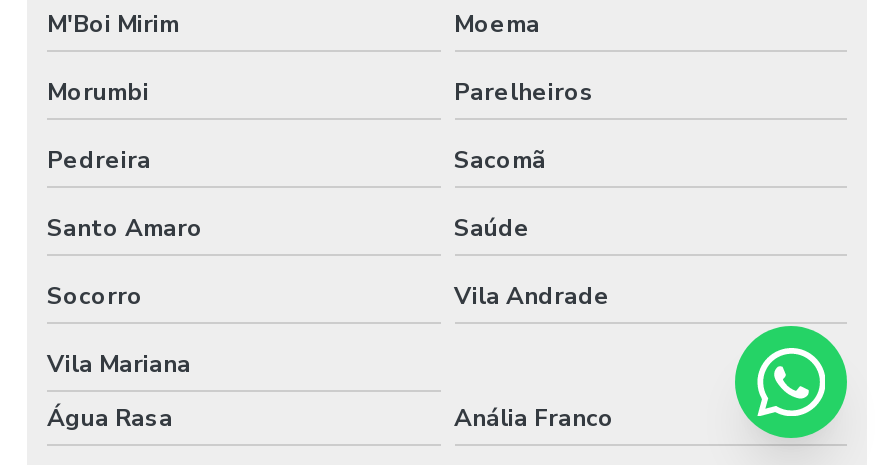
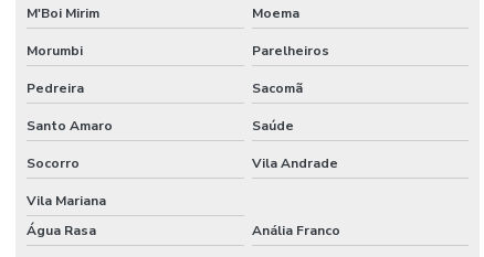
- [image]
